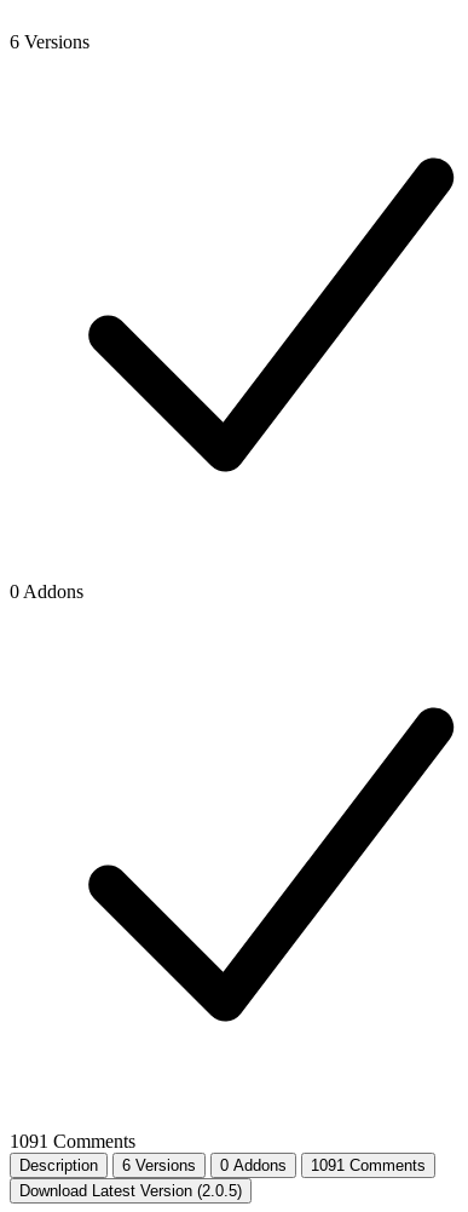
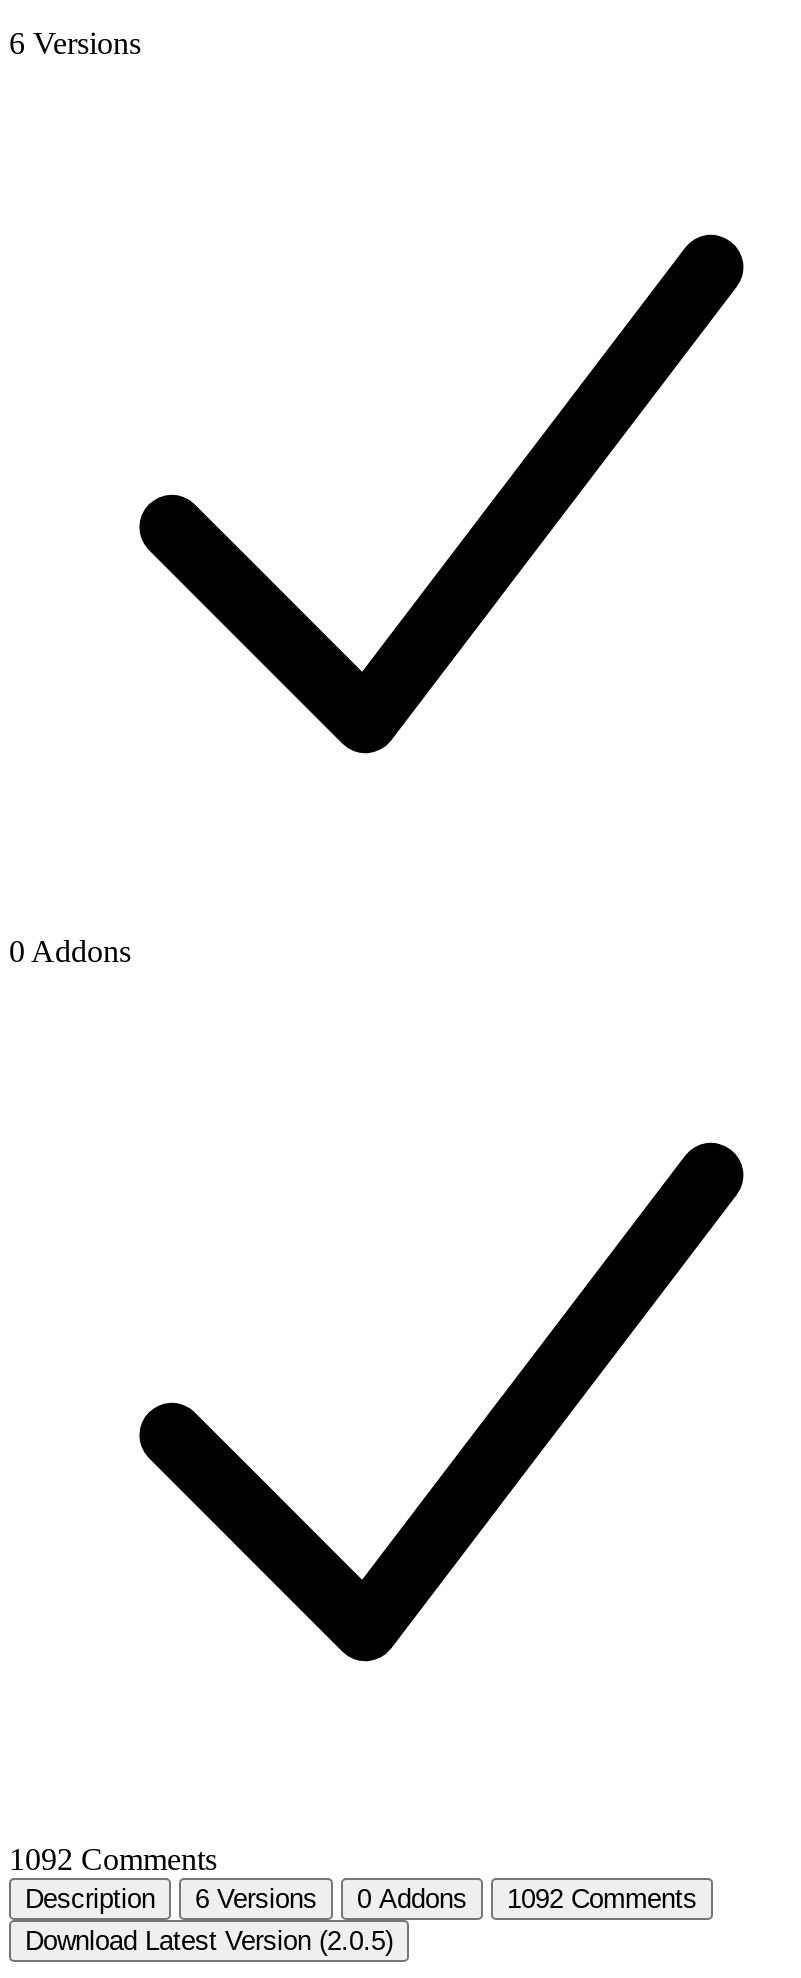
- 1091 Comments
+ 1092 Comments

- Description 6 Versions 0 Addons 1091 Comments
+ Description 6 Versions 0 Addons 1092 Comments
